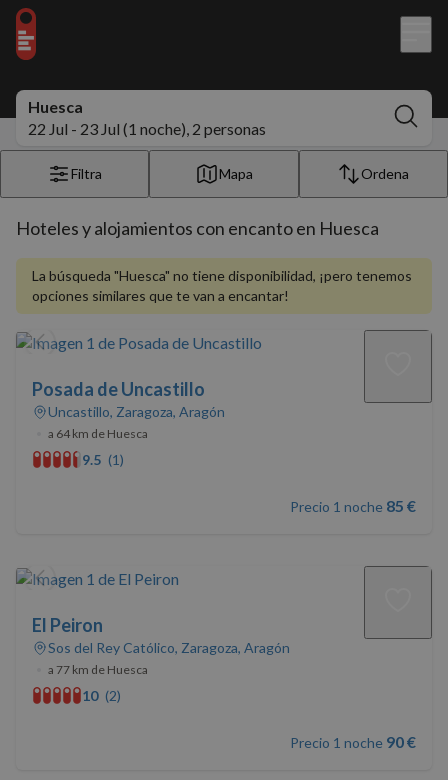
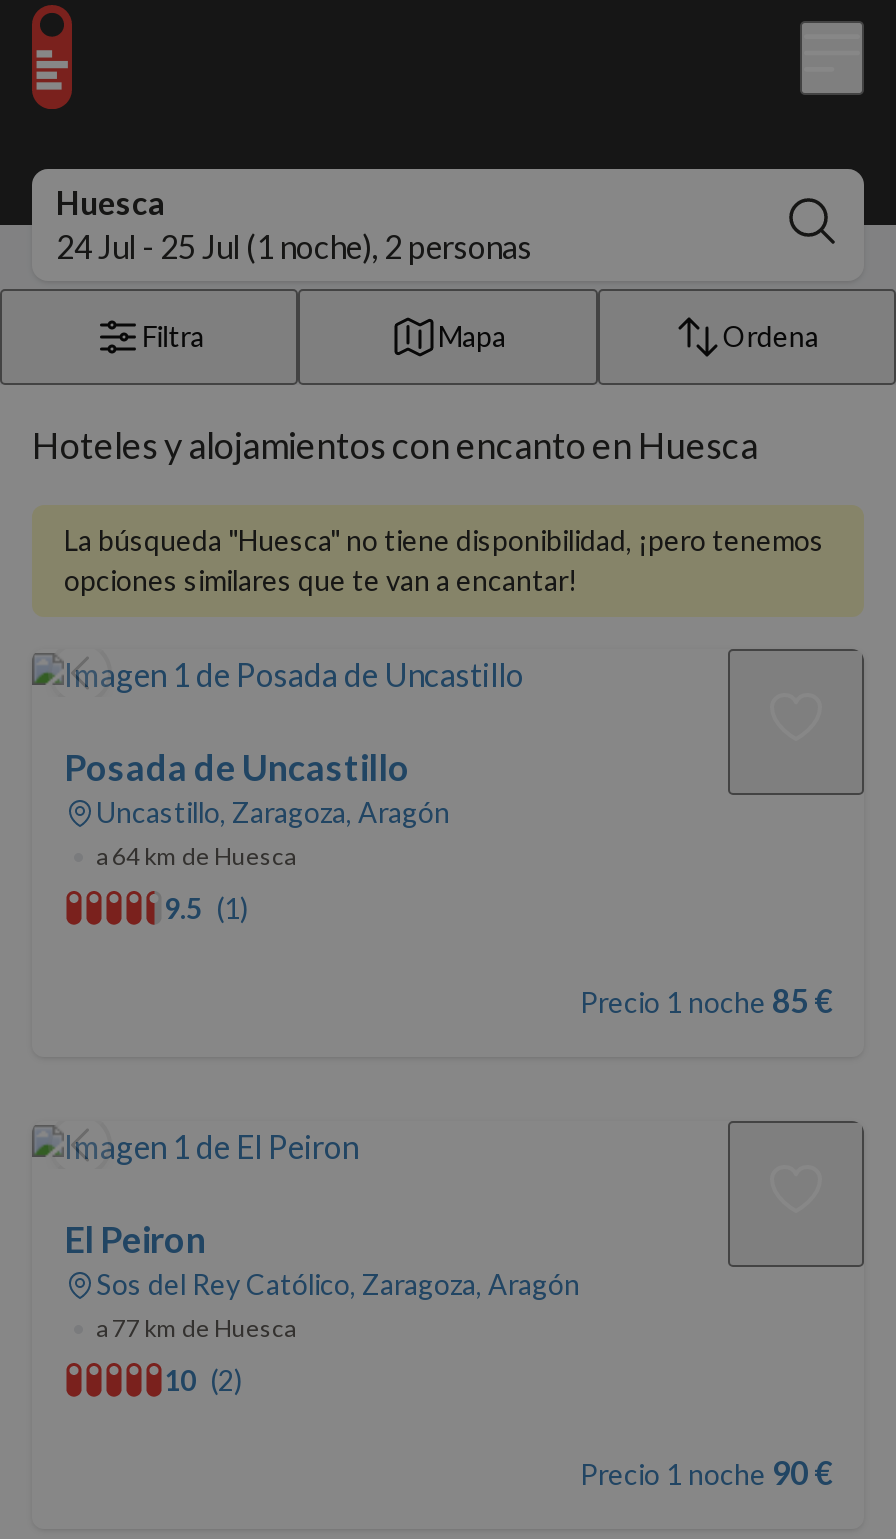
- 22 Jul - 23 Jul (1 noche), 2 personas
+ 24 Jul - 25 Jul (1 noche), 2 personas
